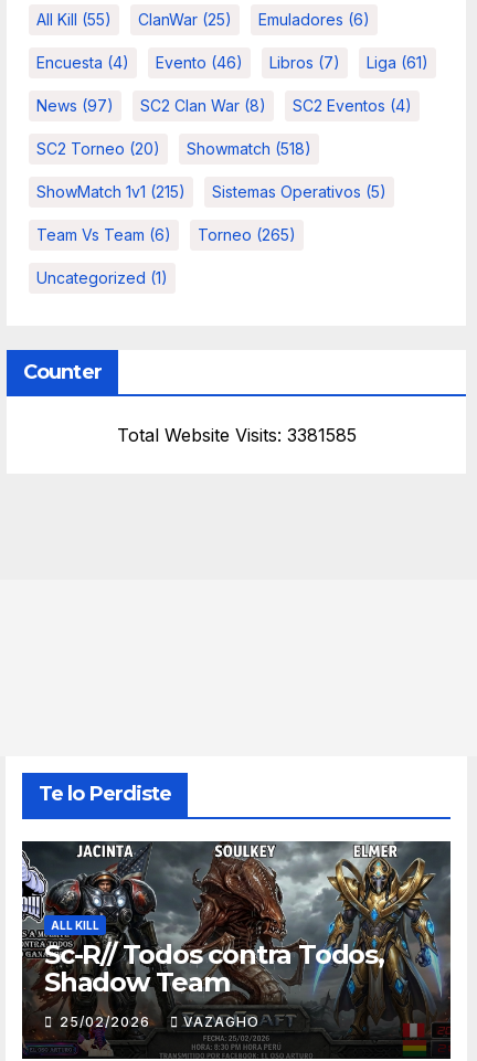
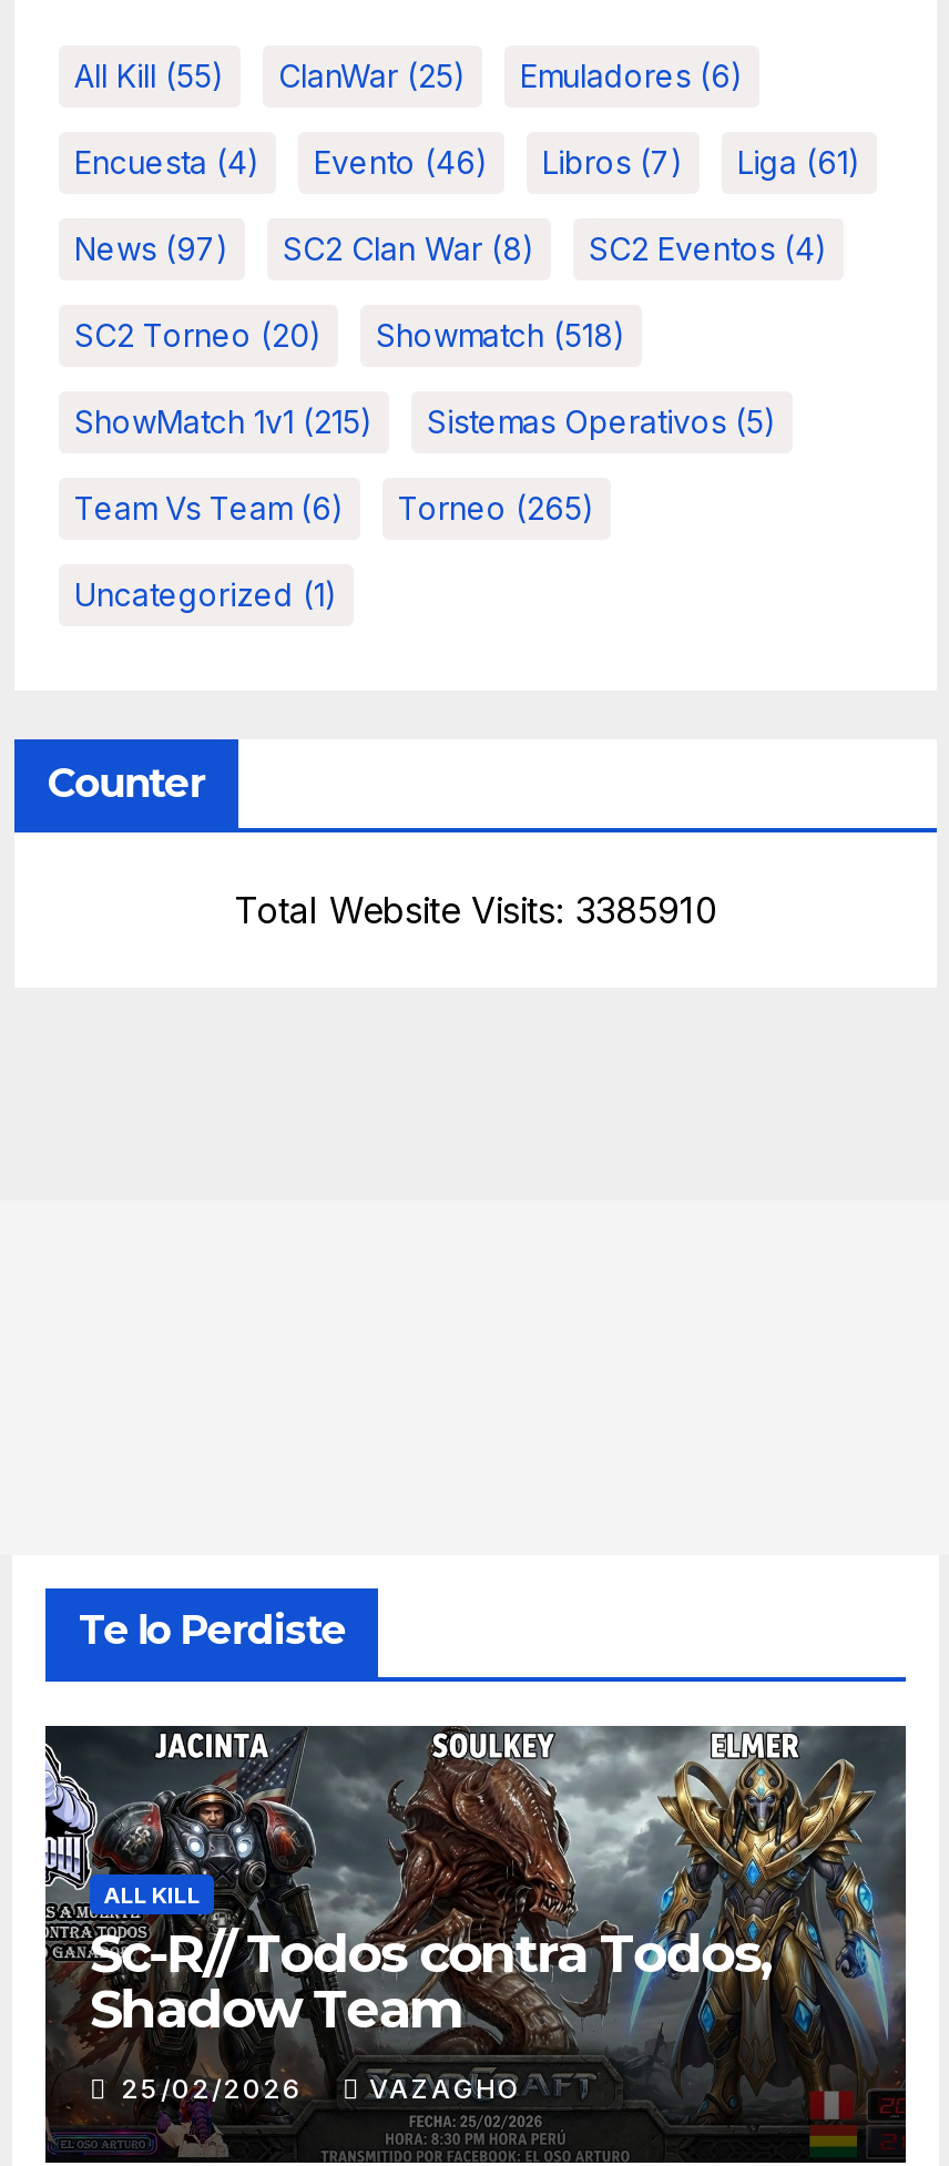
- Total Website Visits: 3381585
+ Total Website Visits: 3385910
